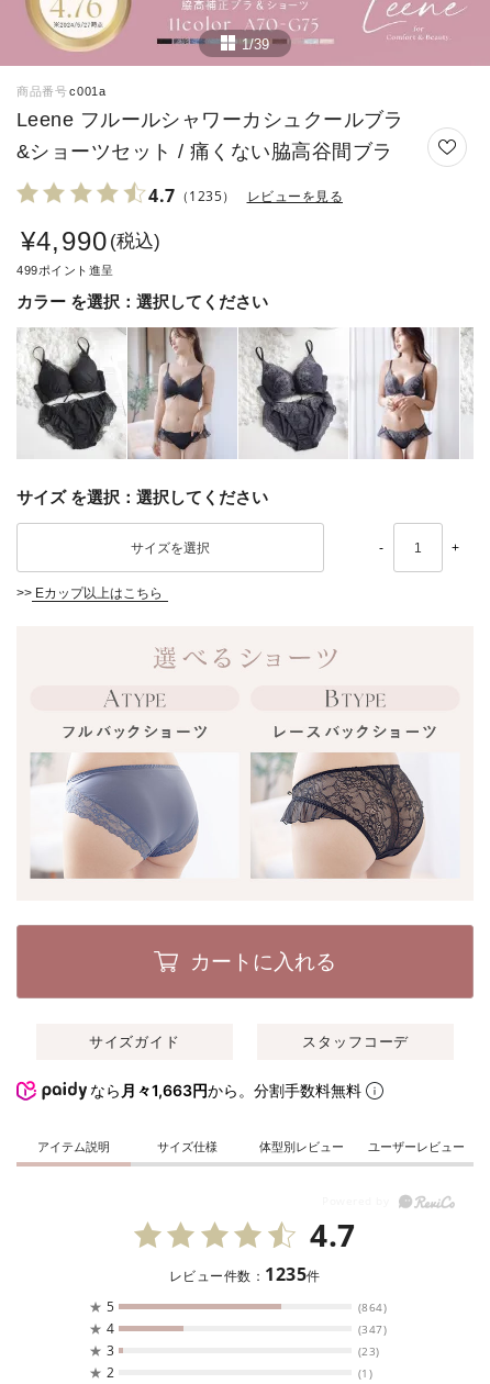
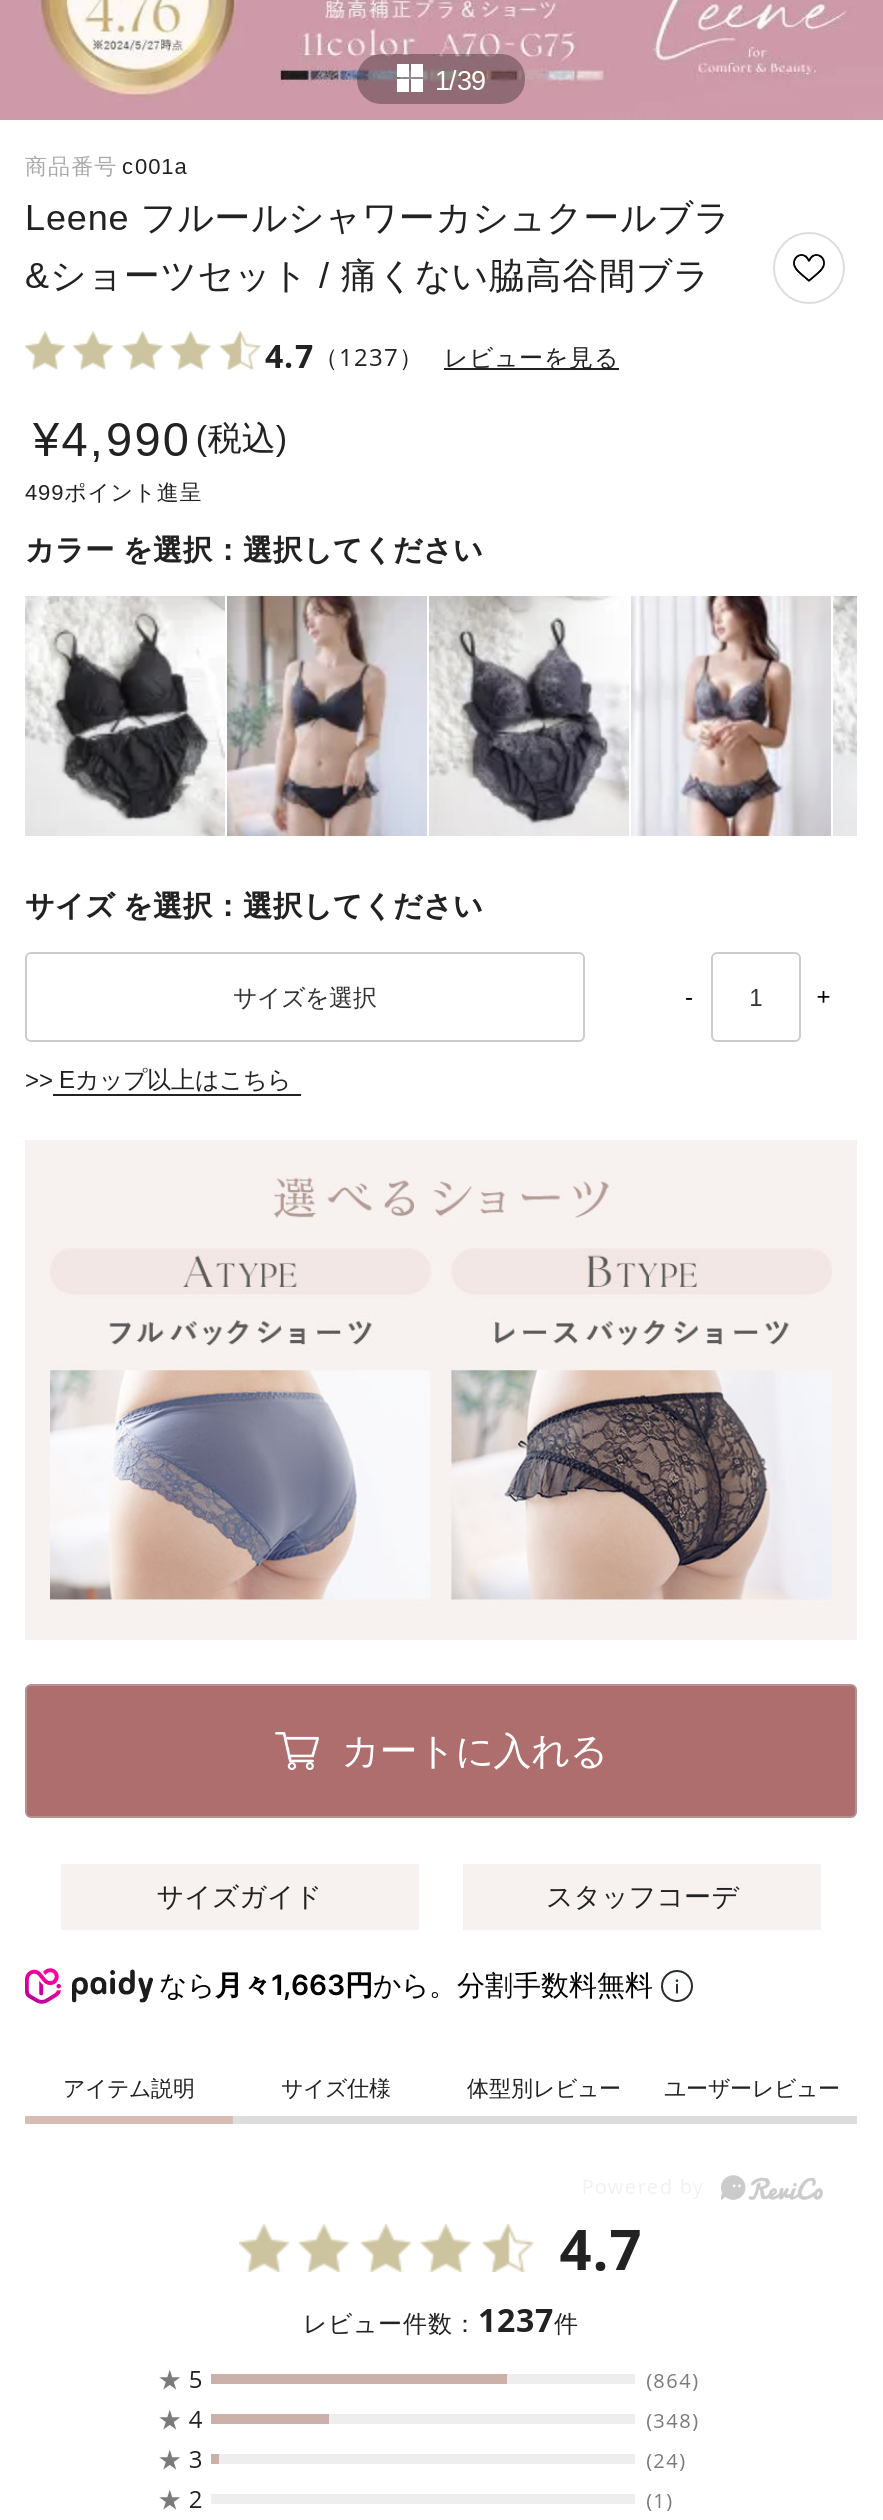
- 4.7（1235） レビューを見る
+ 4.7（1237） レビューを見る

- レビュー件数：1235件
+ レビュー件数：1237件

- (347)
+ (348)

- (23)
+ (24)
